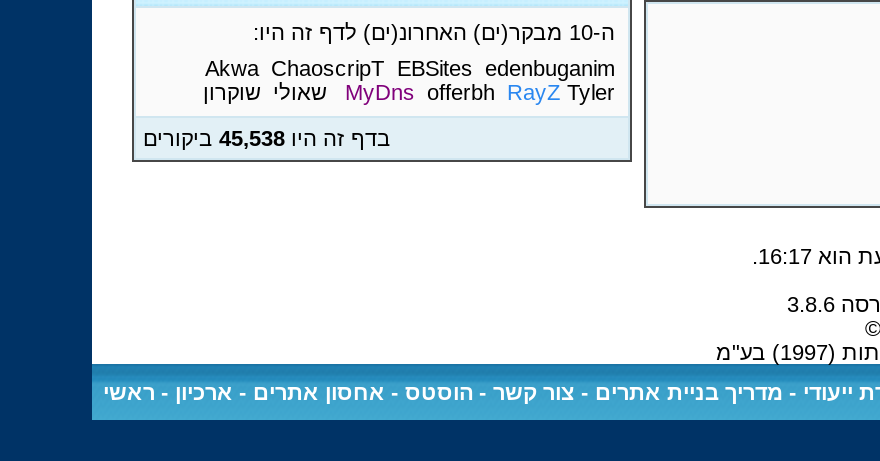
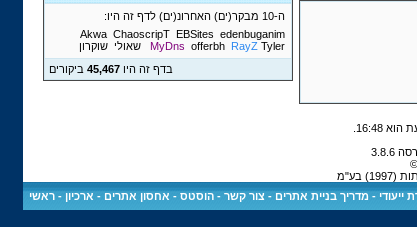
- בדף זה היו 45,538 ביקורים
+ בדף זה היו 45,467 ביקורים

- 16:17
+ 16:48
